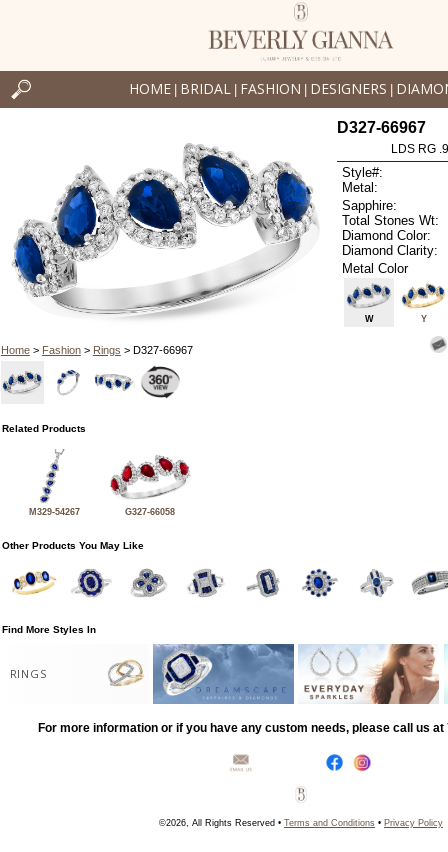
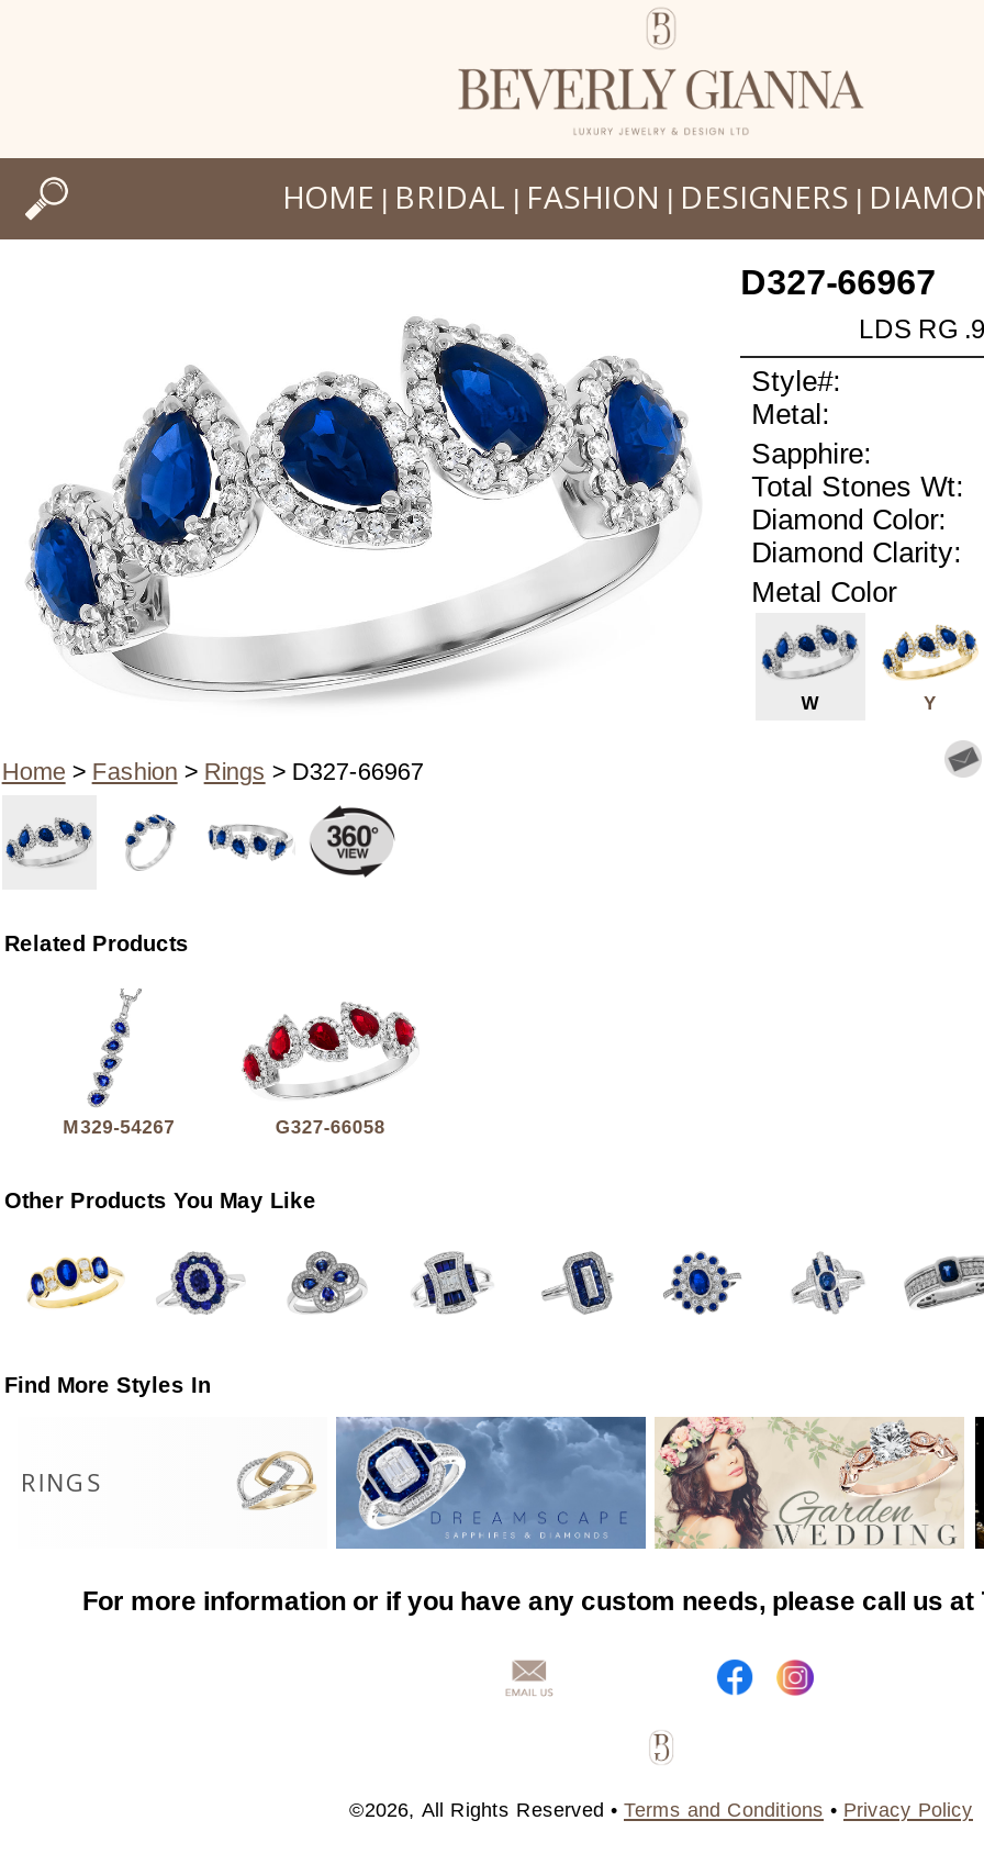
- [image]
+ [image]
